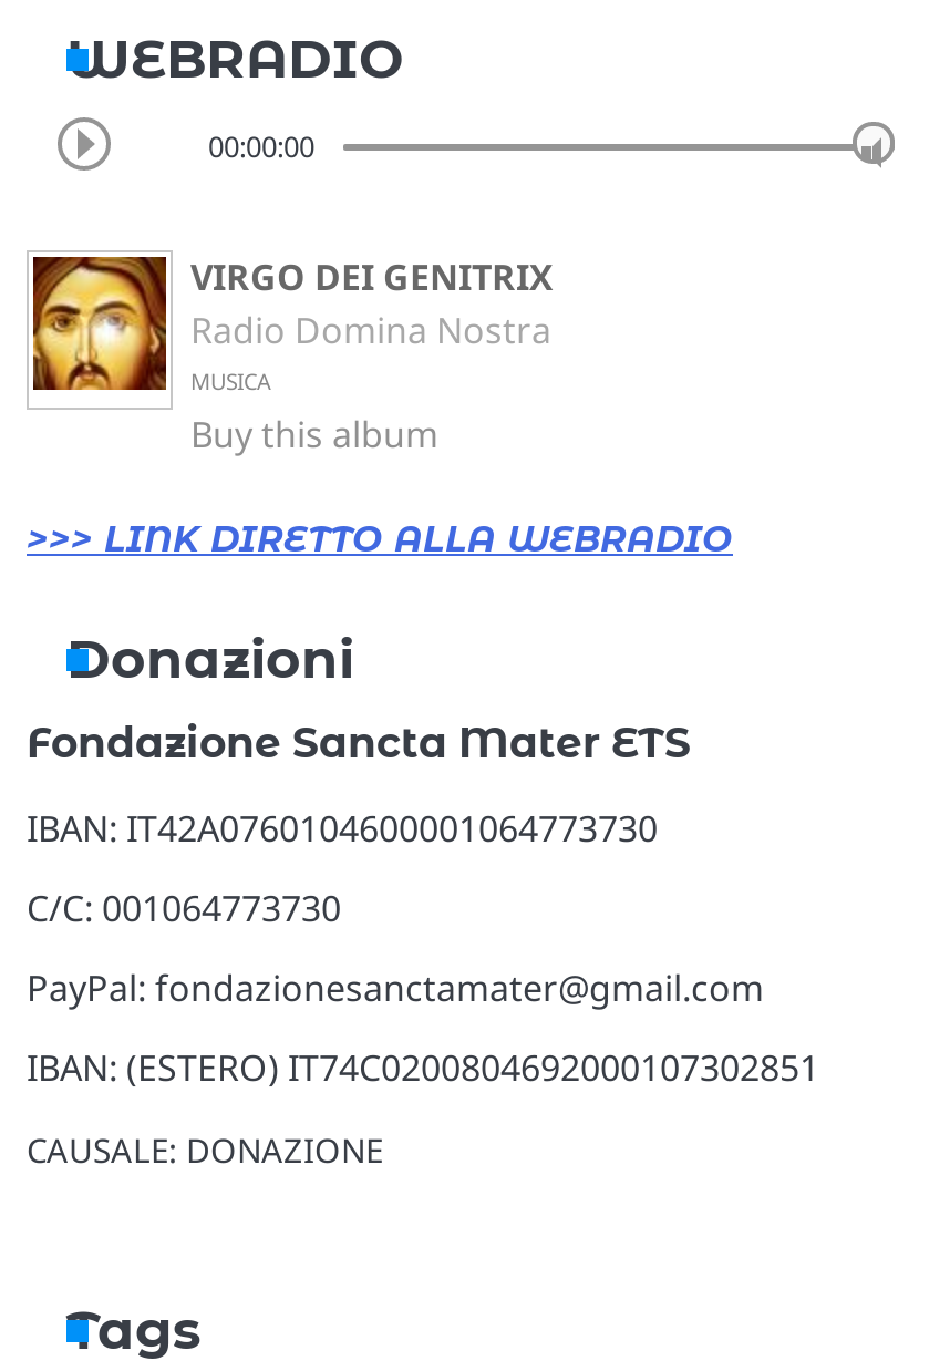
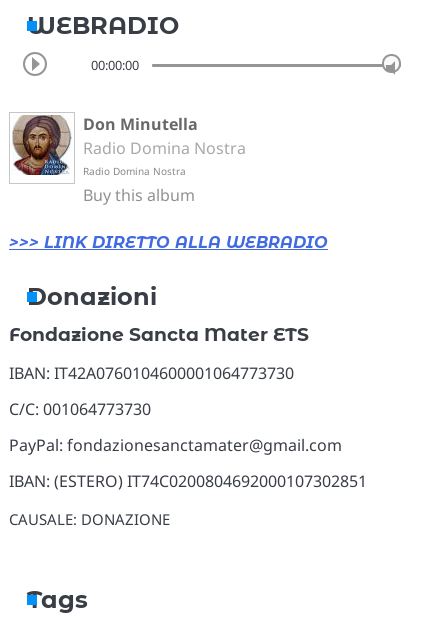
- [image]
- VIRGO DEI GENITRIX
+ [image]
+ Don Minutella

- MUSICA
+ Radio Domina Nostra
